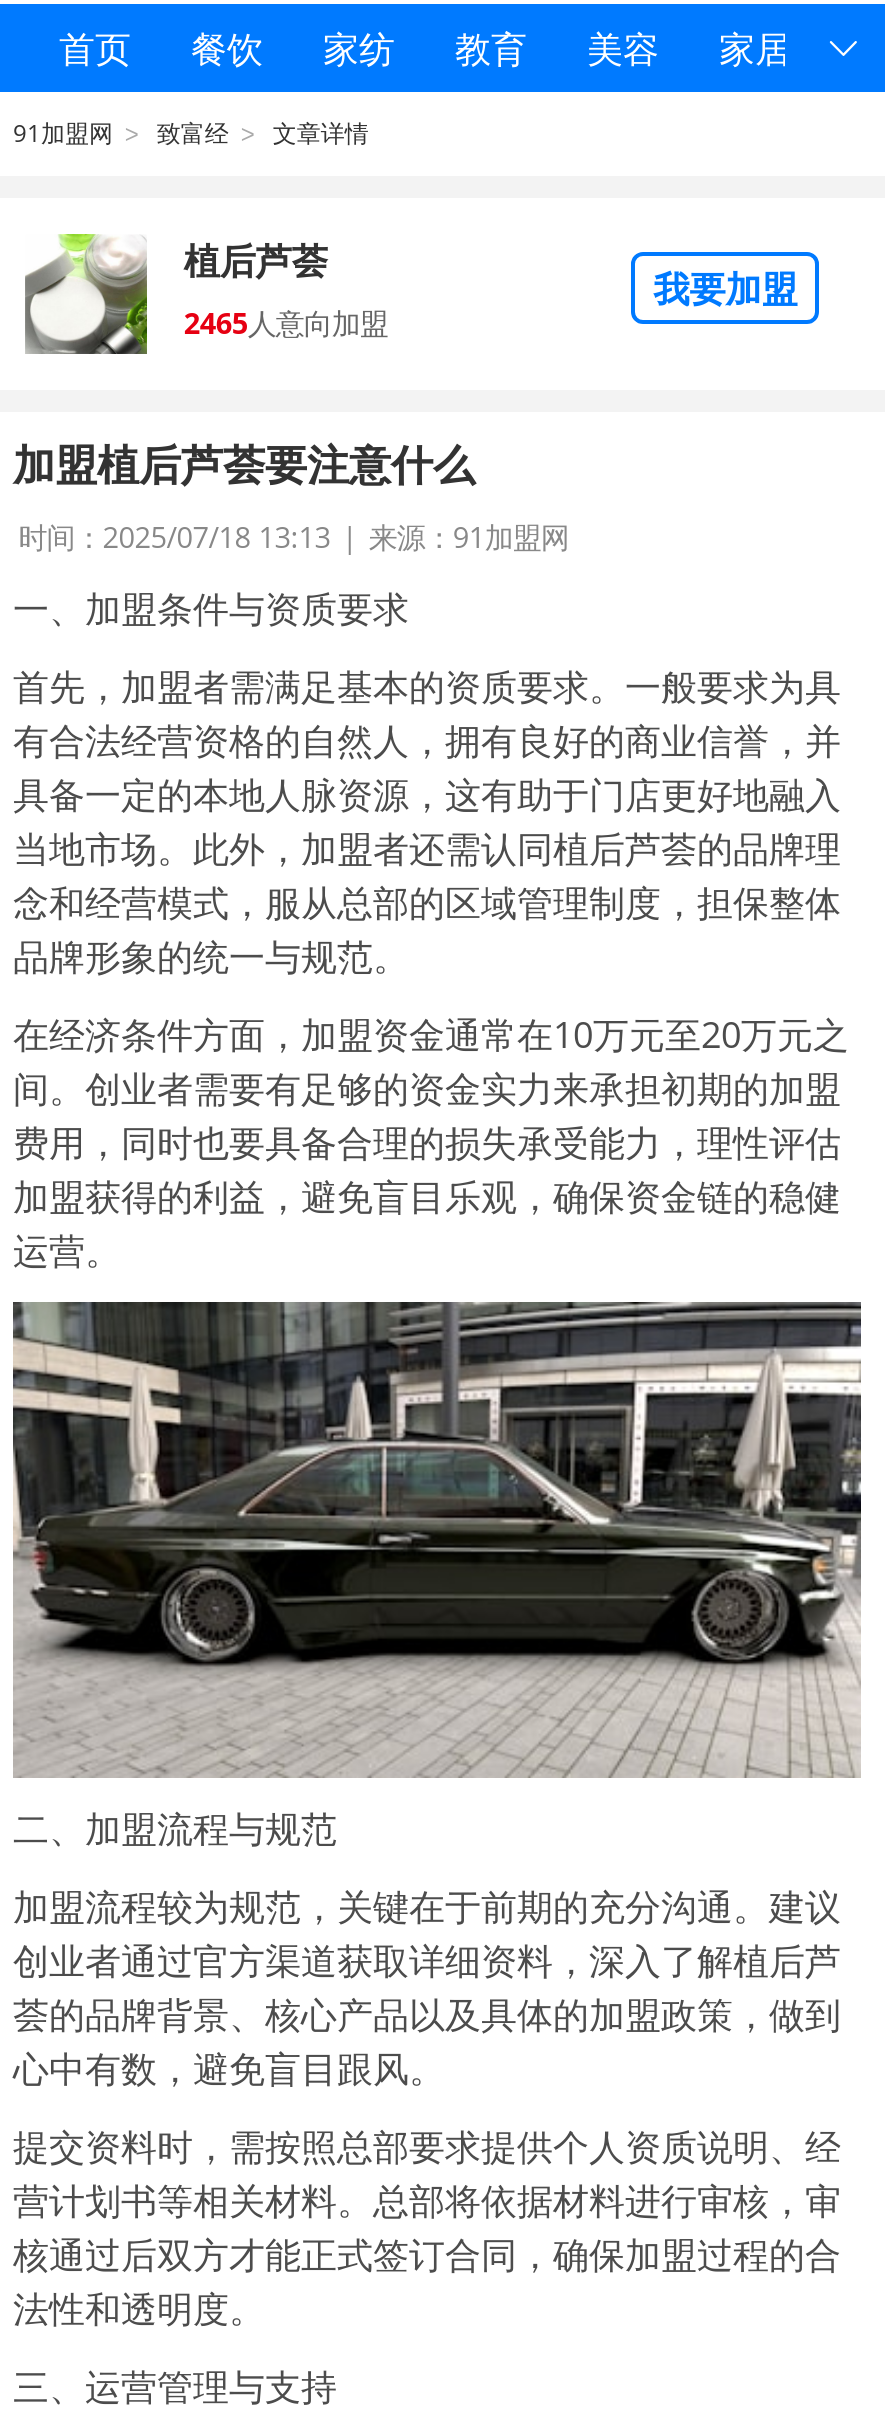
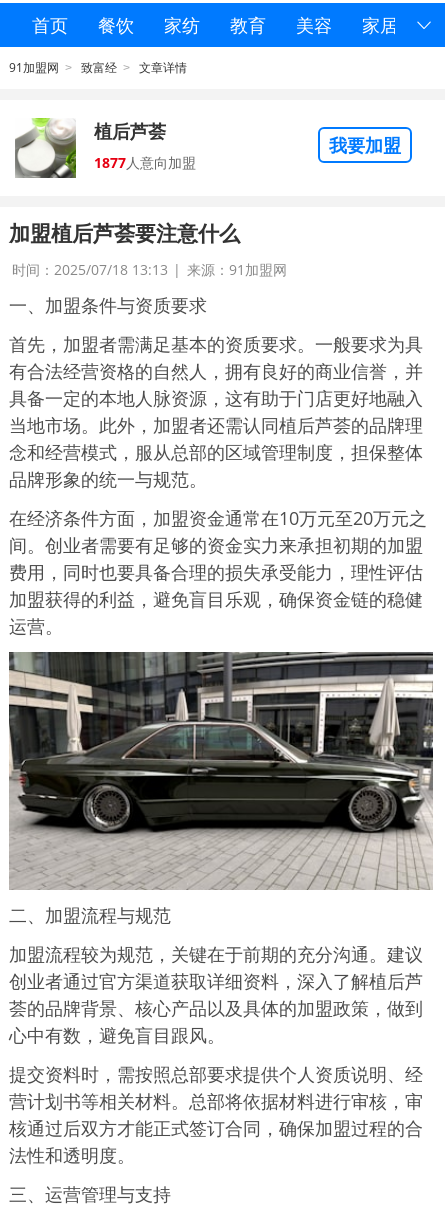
- 2465人意向加盟
+ 1877人意向加盟
